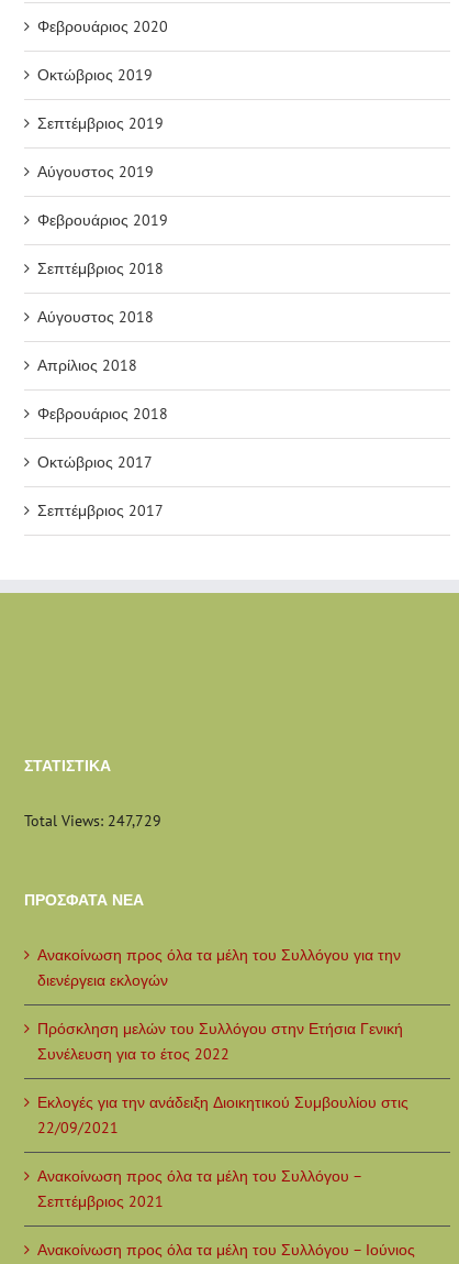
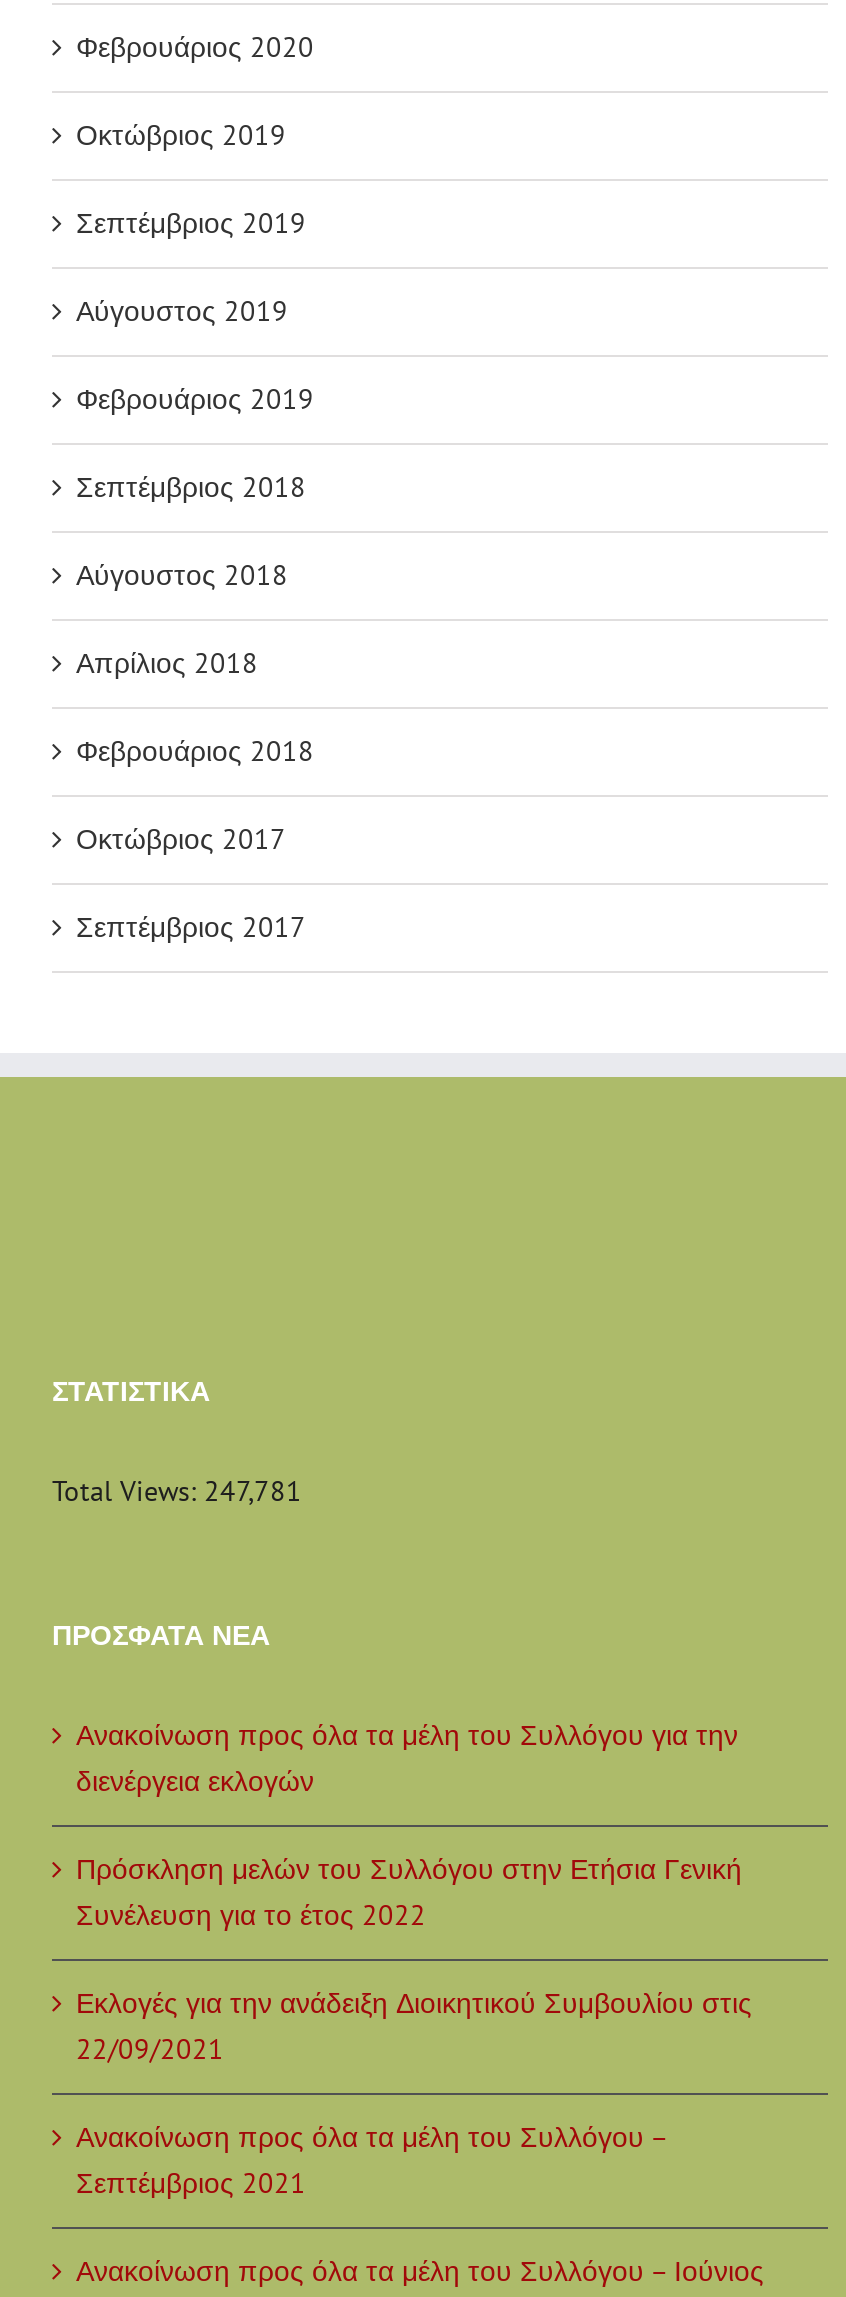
- Total Views: 247,729
+ Total Views: 247,781
